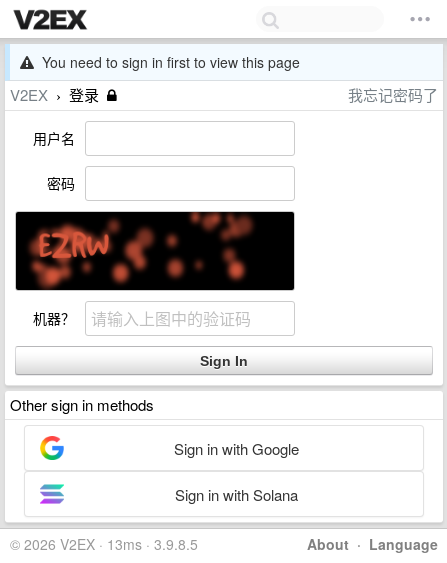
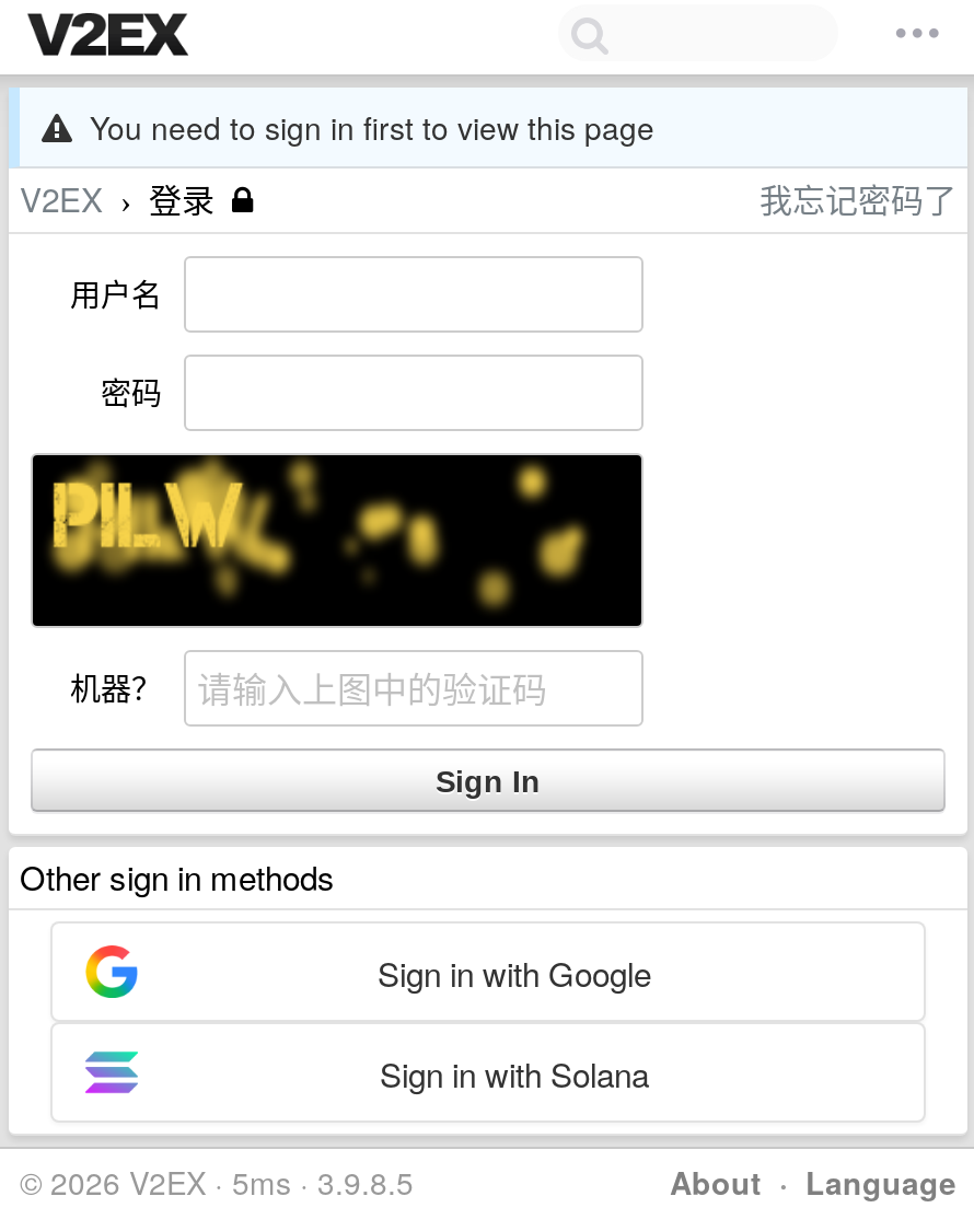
- [image]
+ [image]

- © 2026 V2EX · 13ms · 3.9.8.5
+ © 2026 V2EX · 5ms · 3.9.8.5
